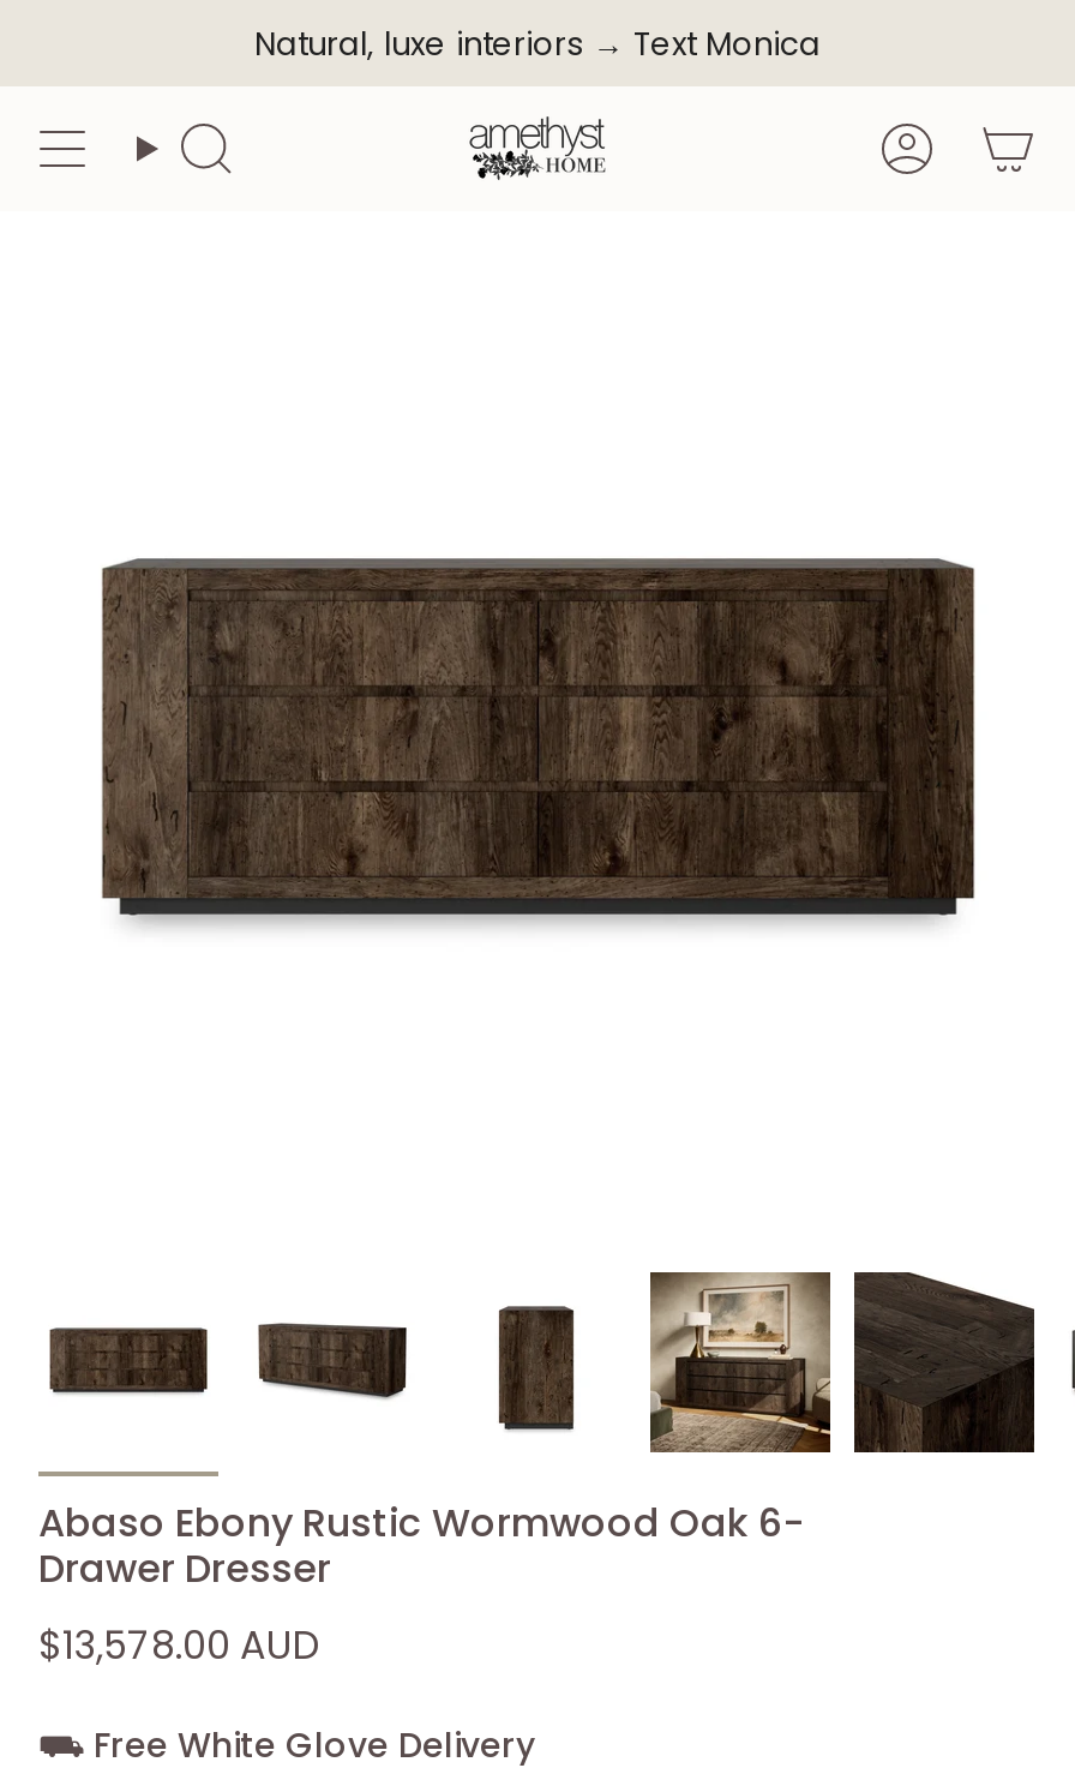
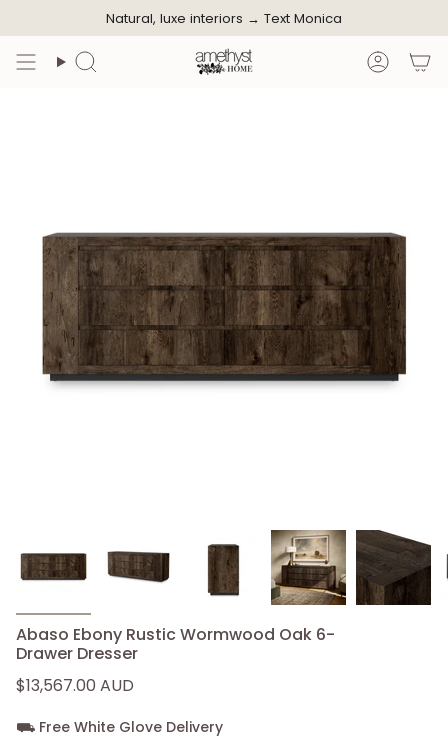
- $13,578.00 AUD
+ $13,567.00 AUD
